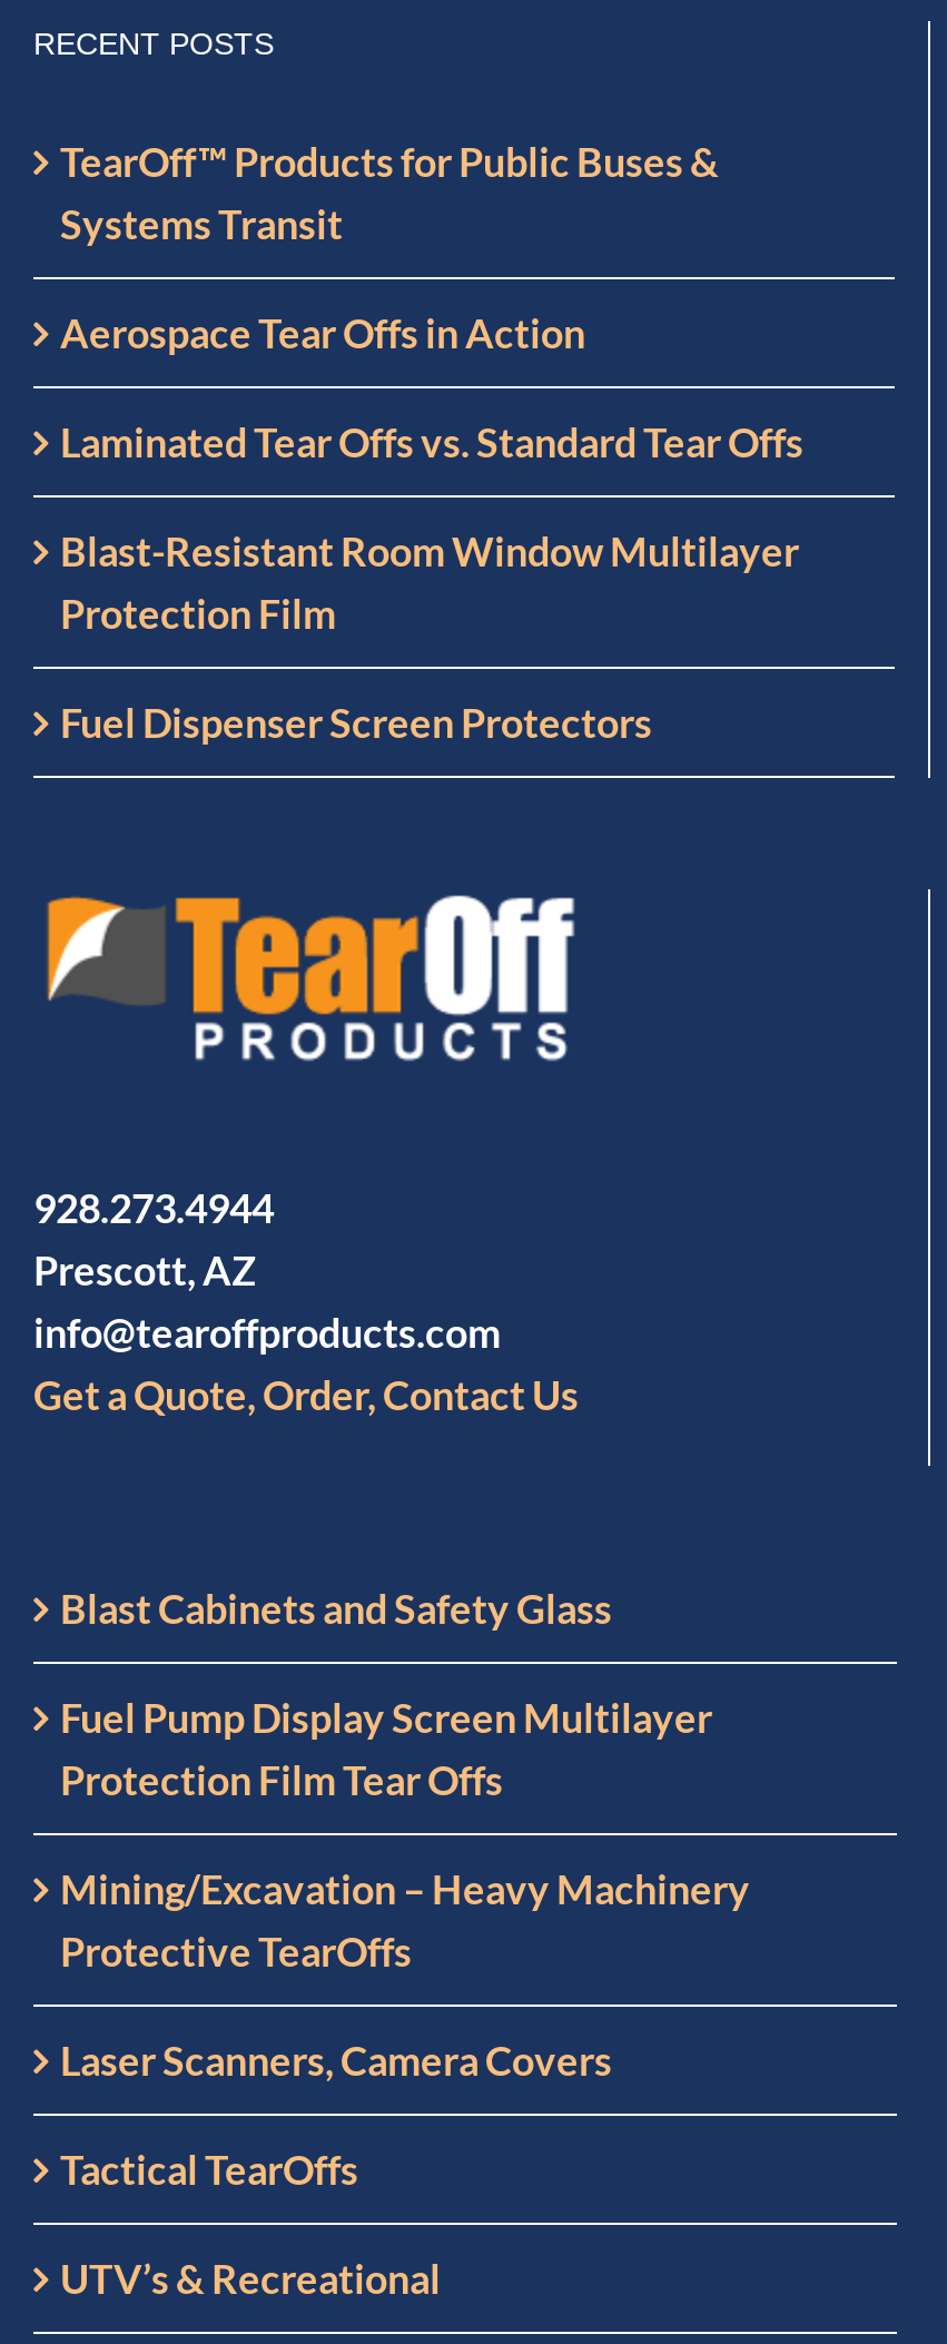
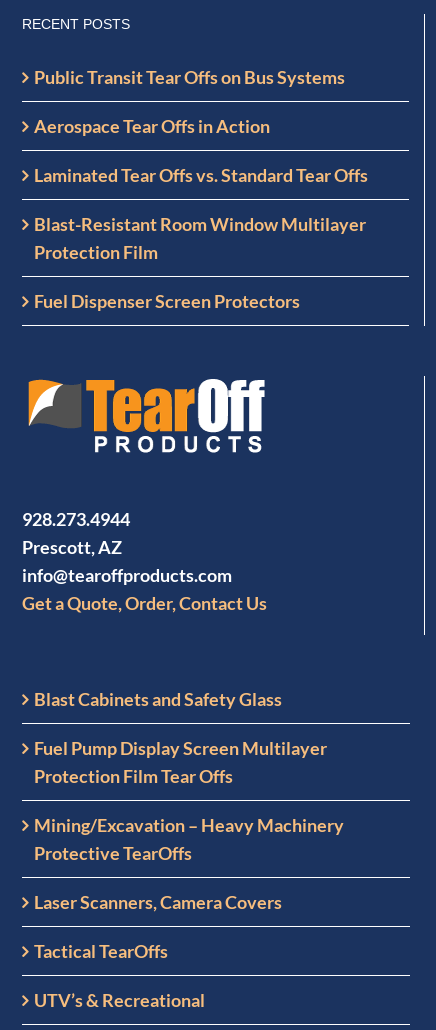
- TearOff™ Products for Public Buses &
- Systems Transit
+ Public Transit Tear Offs on Bus Systems
